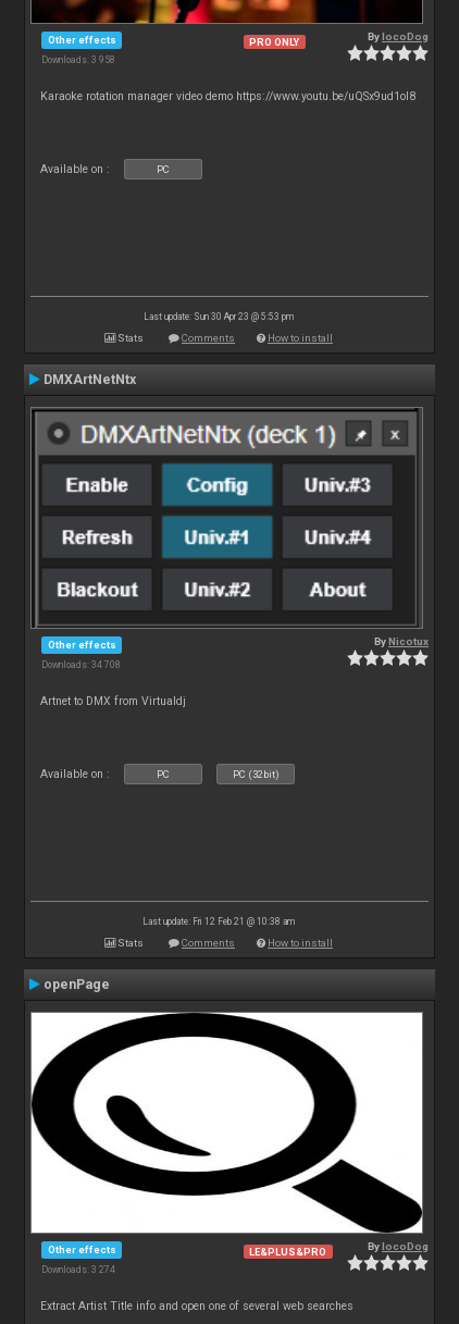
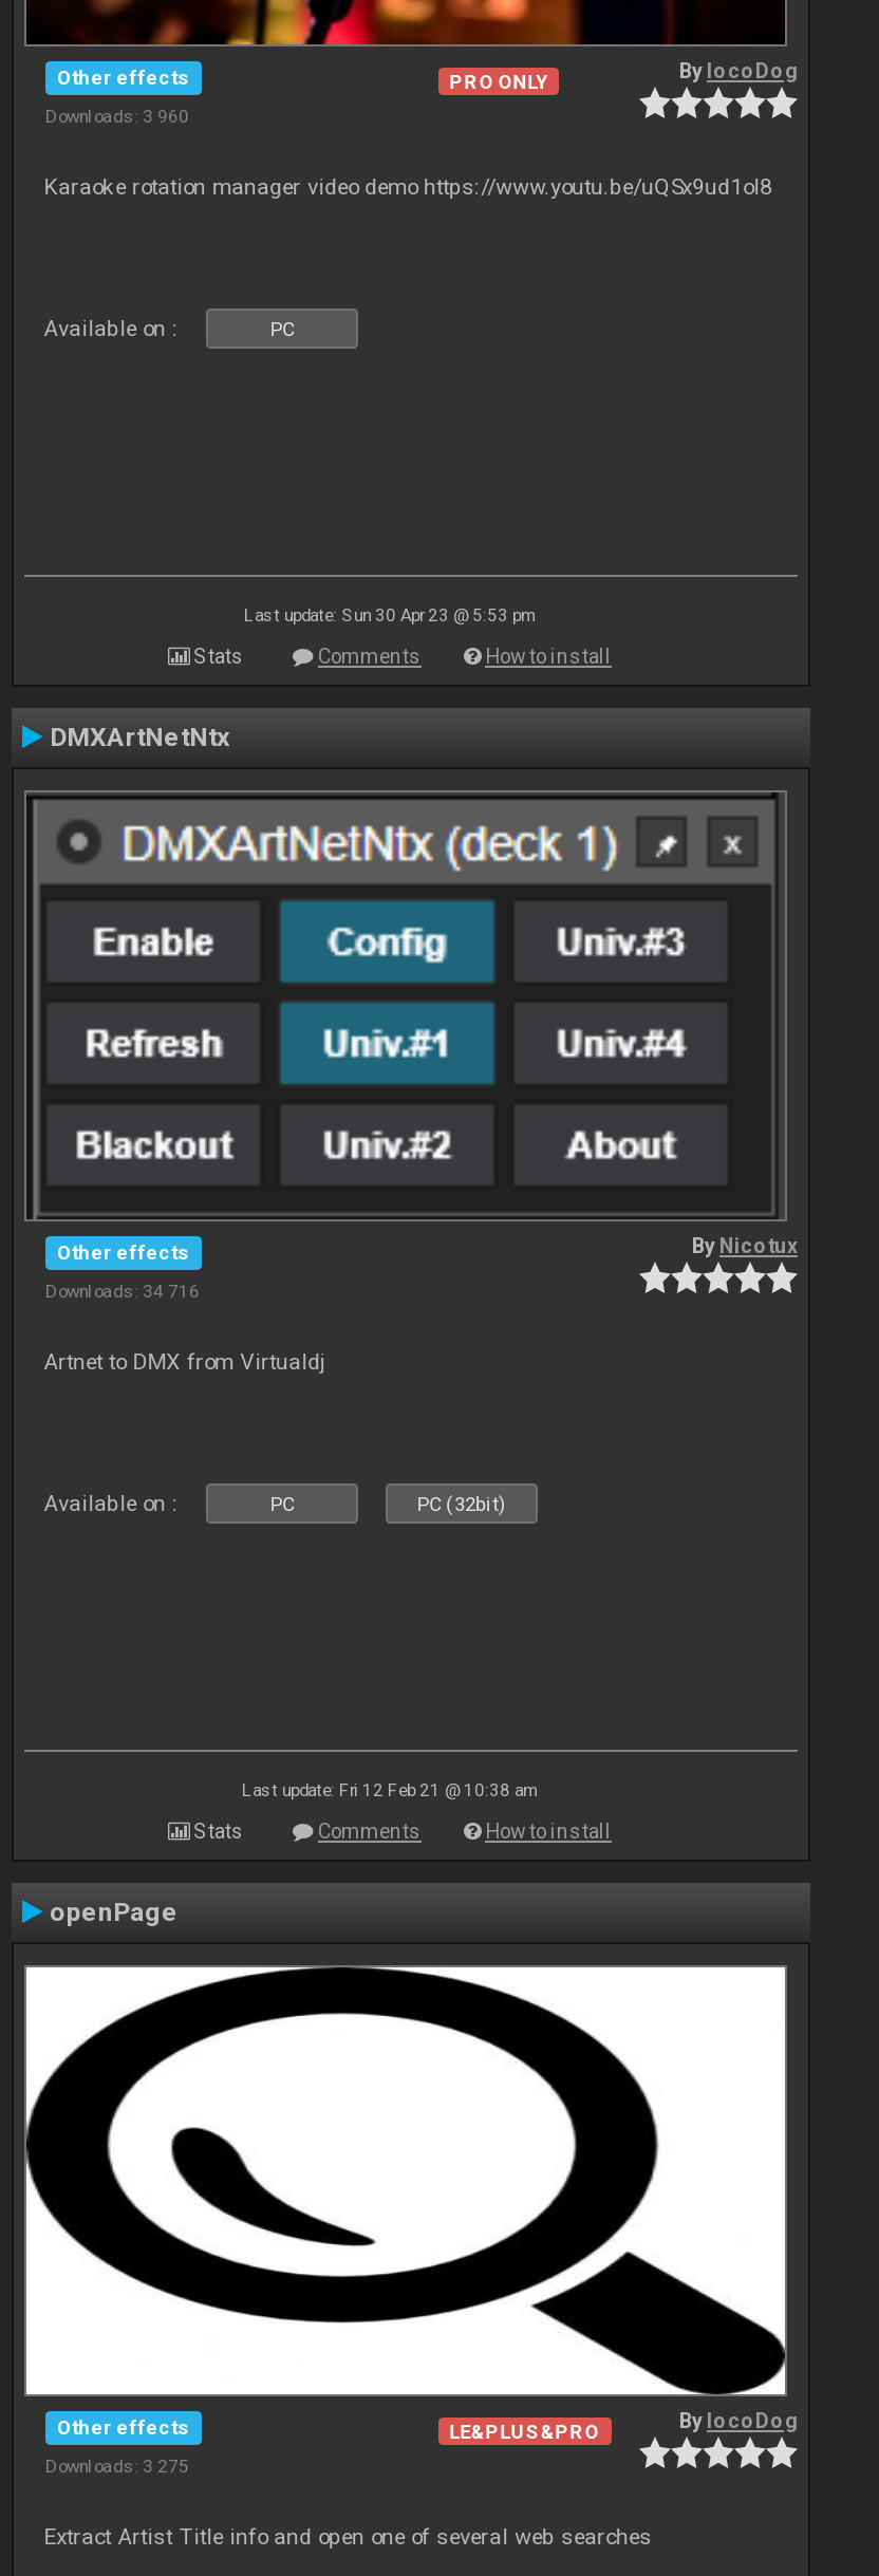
- Downloads: 3 958
+ Downloads: 3 960

- Downloads: 34 708
+ Downloads: 34 716

- Downloads: 3 274
+ Downloads: 3 275
